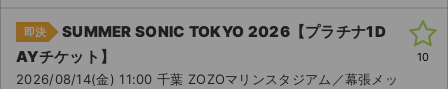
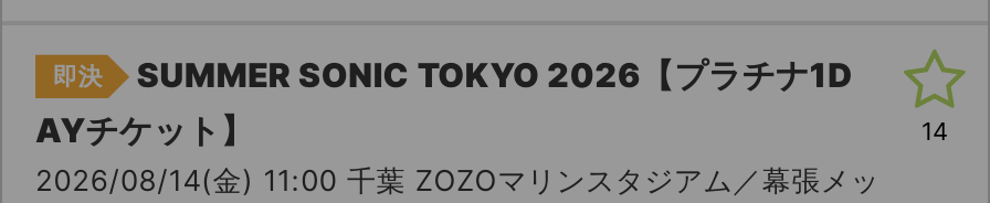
- 10
+ 14
